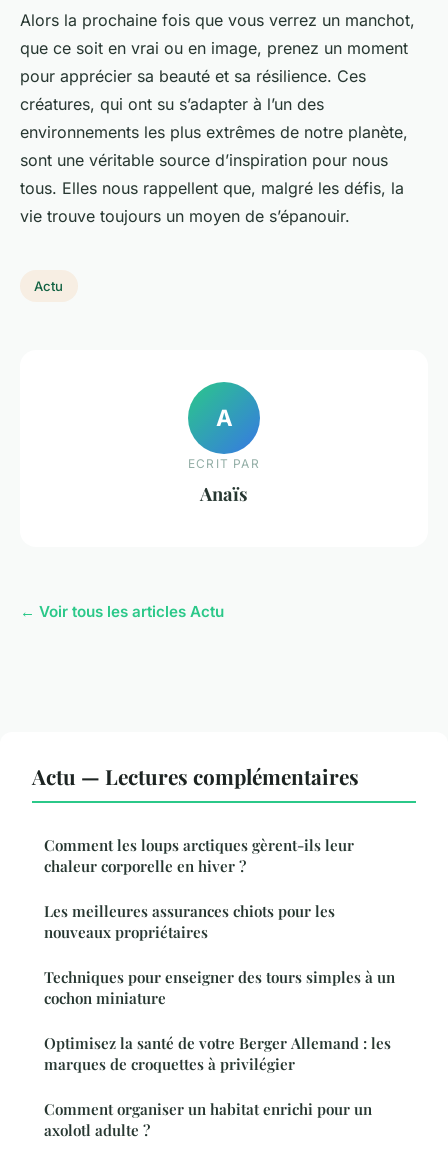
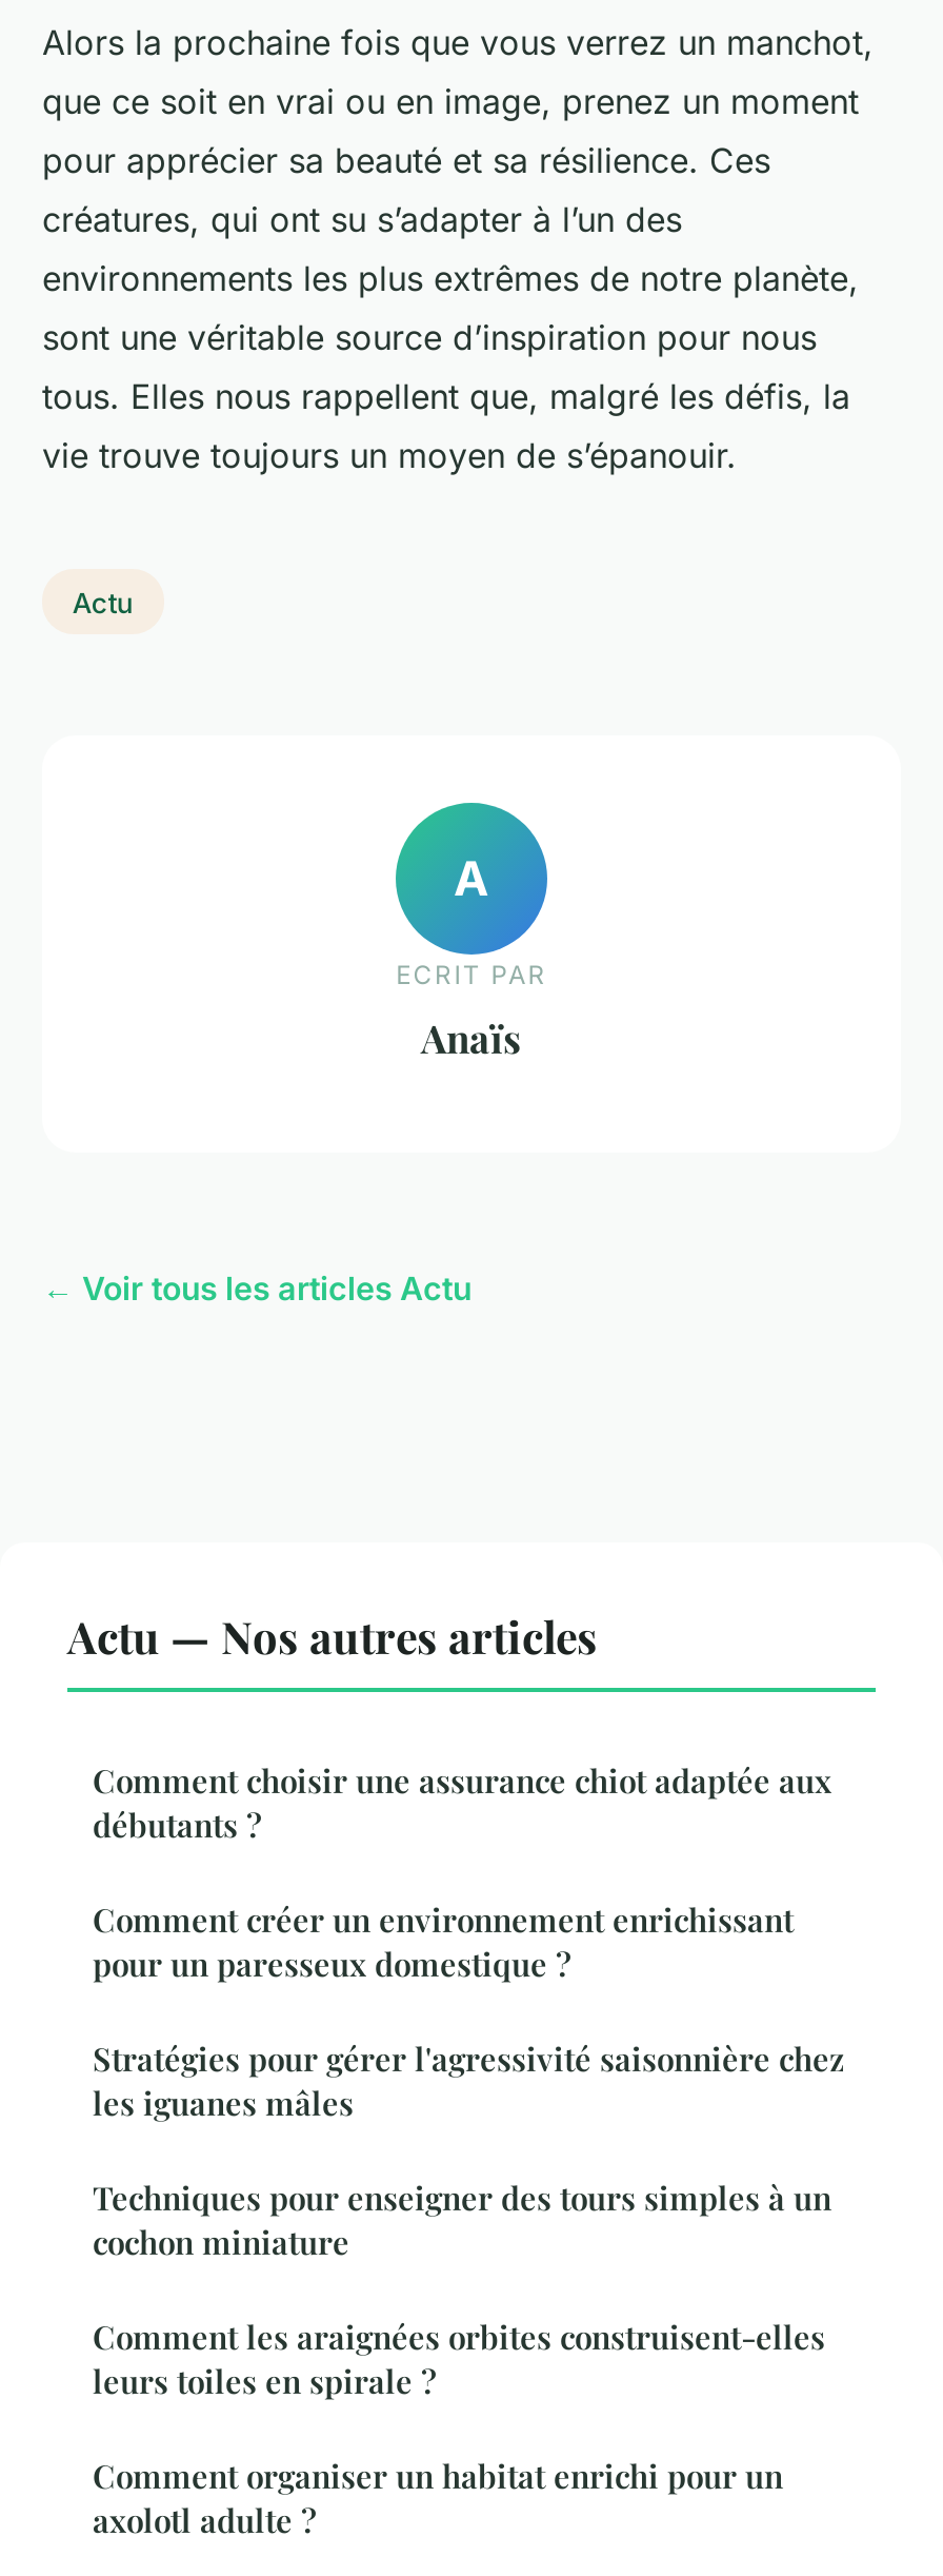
- Actu — Lectures complémentaires
- Comment les loups arctiques gèrent-ils leur
- chaleur corporelle en hiver ?
- Les meilleures assurances chiots pour les
- nouveaux propriétaires
+ Actu — Nos autres articles
+ Comment choisir une assurance chiot adaptée aux
+ débutants ?
+ Comment créer un environnement enrichissant
+ pour un paresseux domestique ?
+ Stratégies pour gérer l'agressivité saisonnière chez
+ les iguanes mâles

- Optimisez la santé de votre Berger Allemand : les
- marques de croquettes à privilégier
+ Comment les araignées orbites construisent-elles
+ leurs toiles en spirale ?
